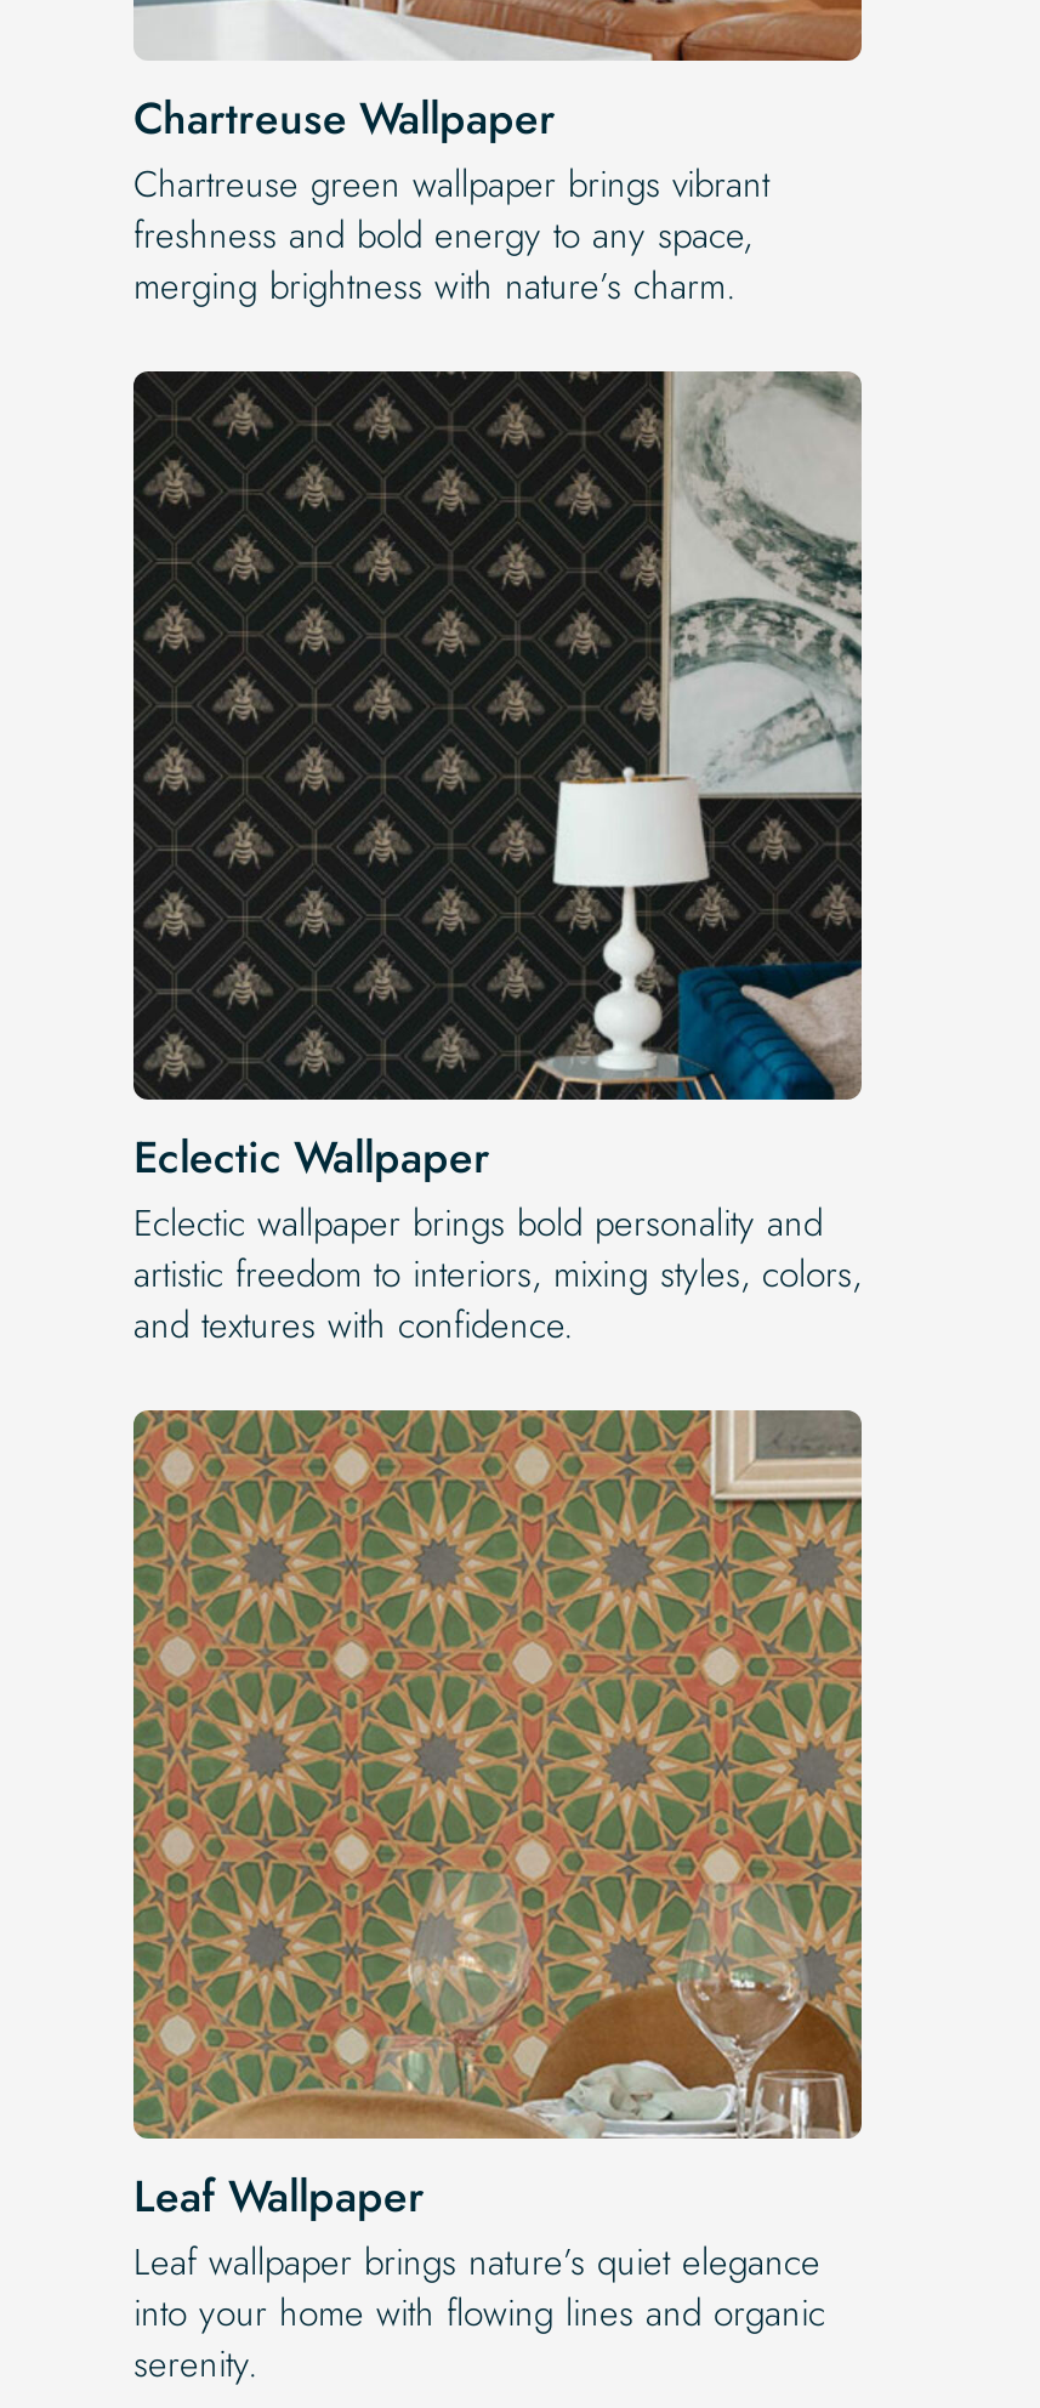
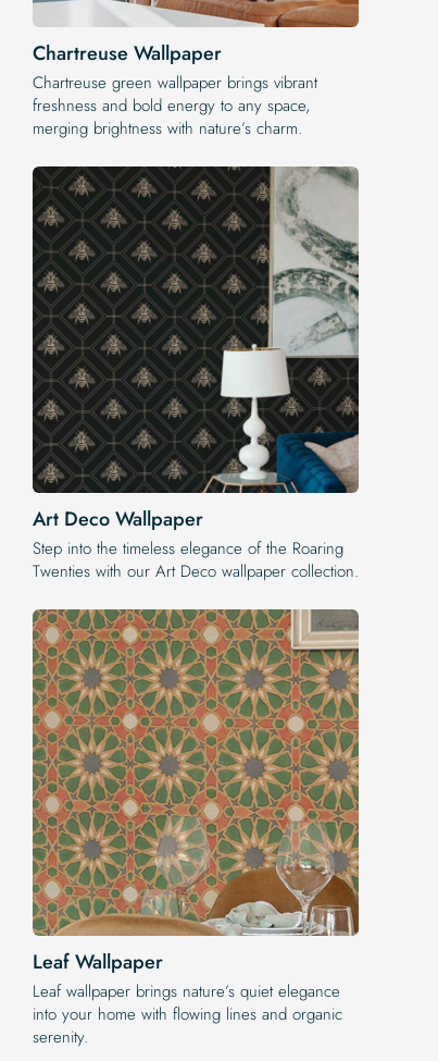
- Eclectic Wallpaper
- Eclectic wallpaper brings bold personality and
- artistic freedom to interiors, mixing styles, colors,
- and textures with confidence.
+ Art Deco Wallpaper
+ Step into the timeless elegance of the Roaring
+ Twenties with our Art Deco wallpaper collection.
